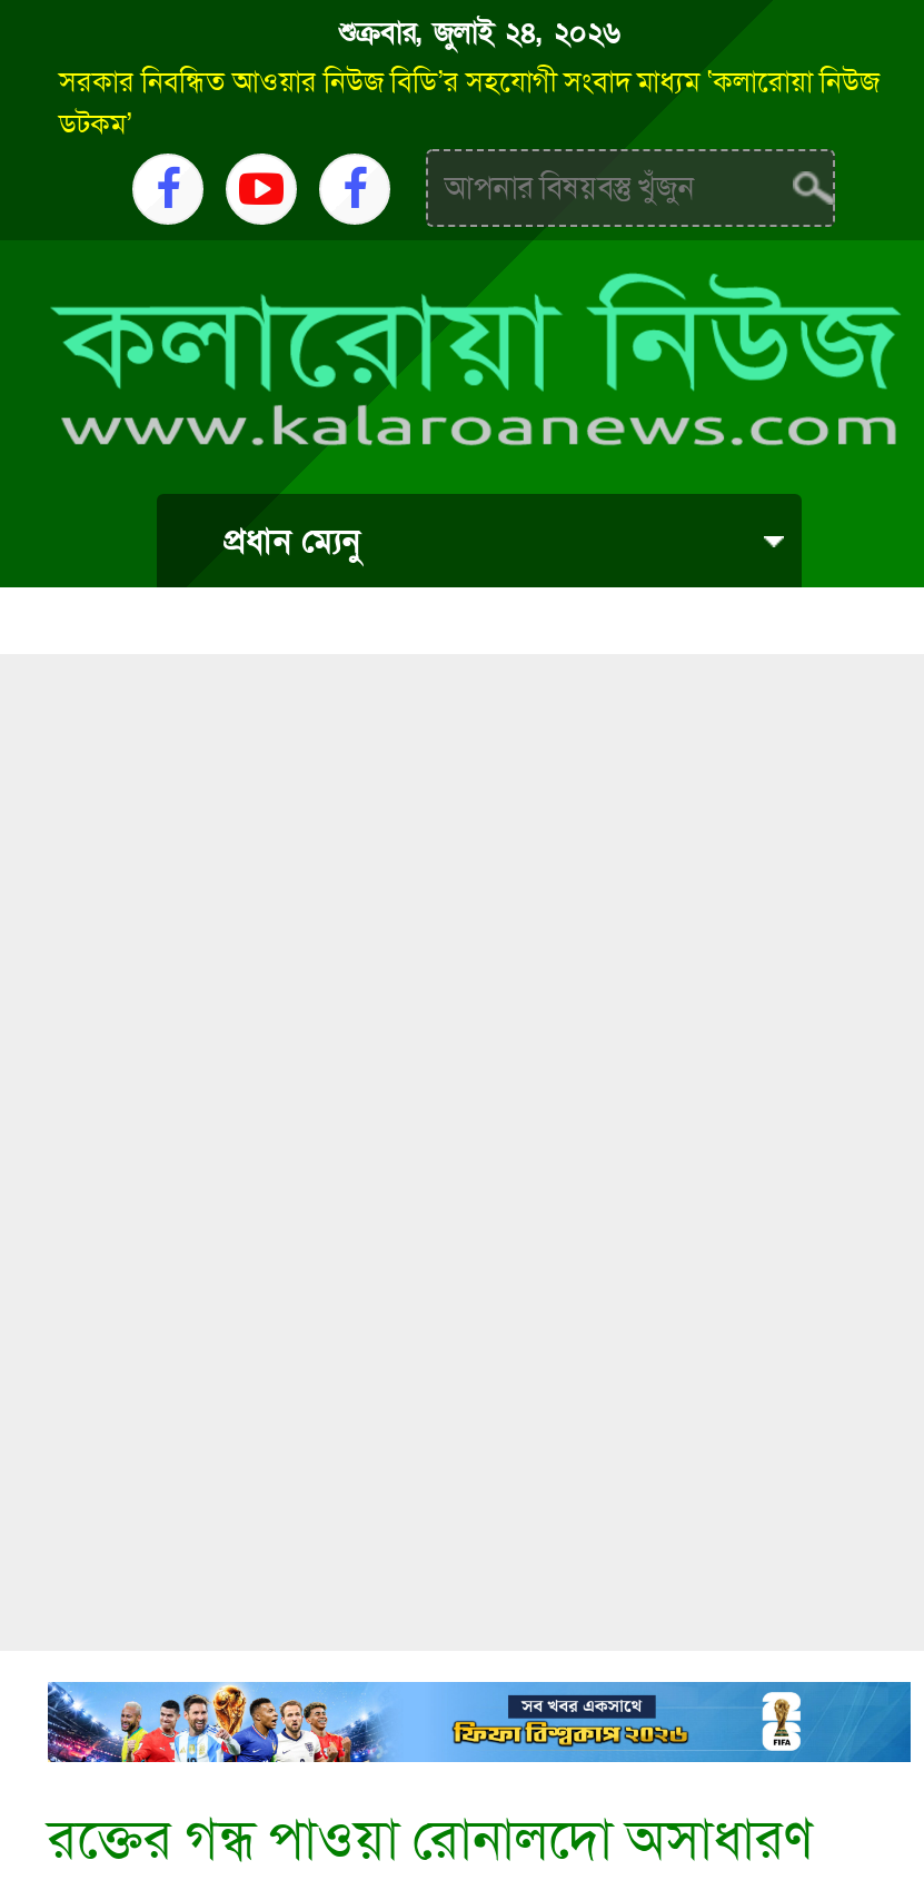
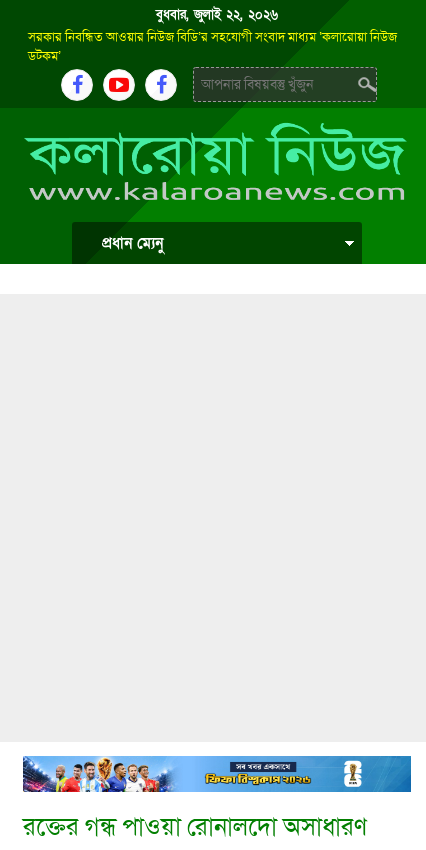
- শুক্রবার, জুলাই ২৪, ২০২৬
+ বুধবার, জুলাই ২২, ২০২৬
